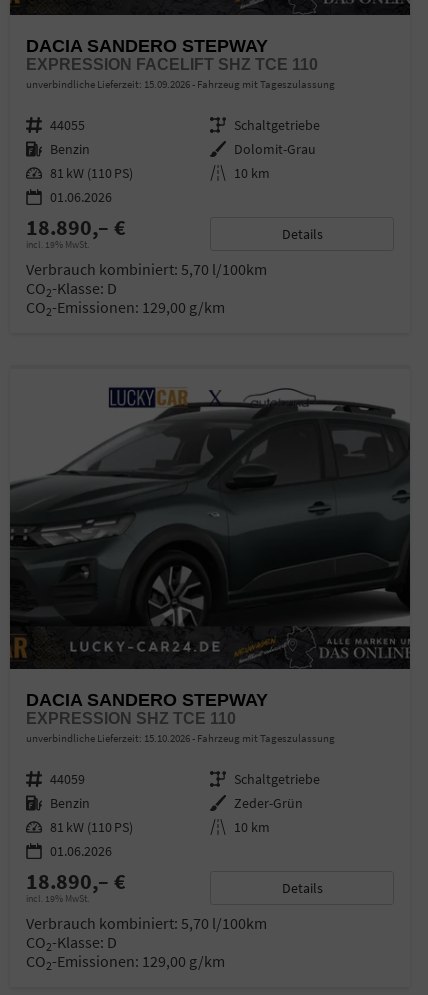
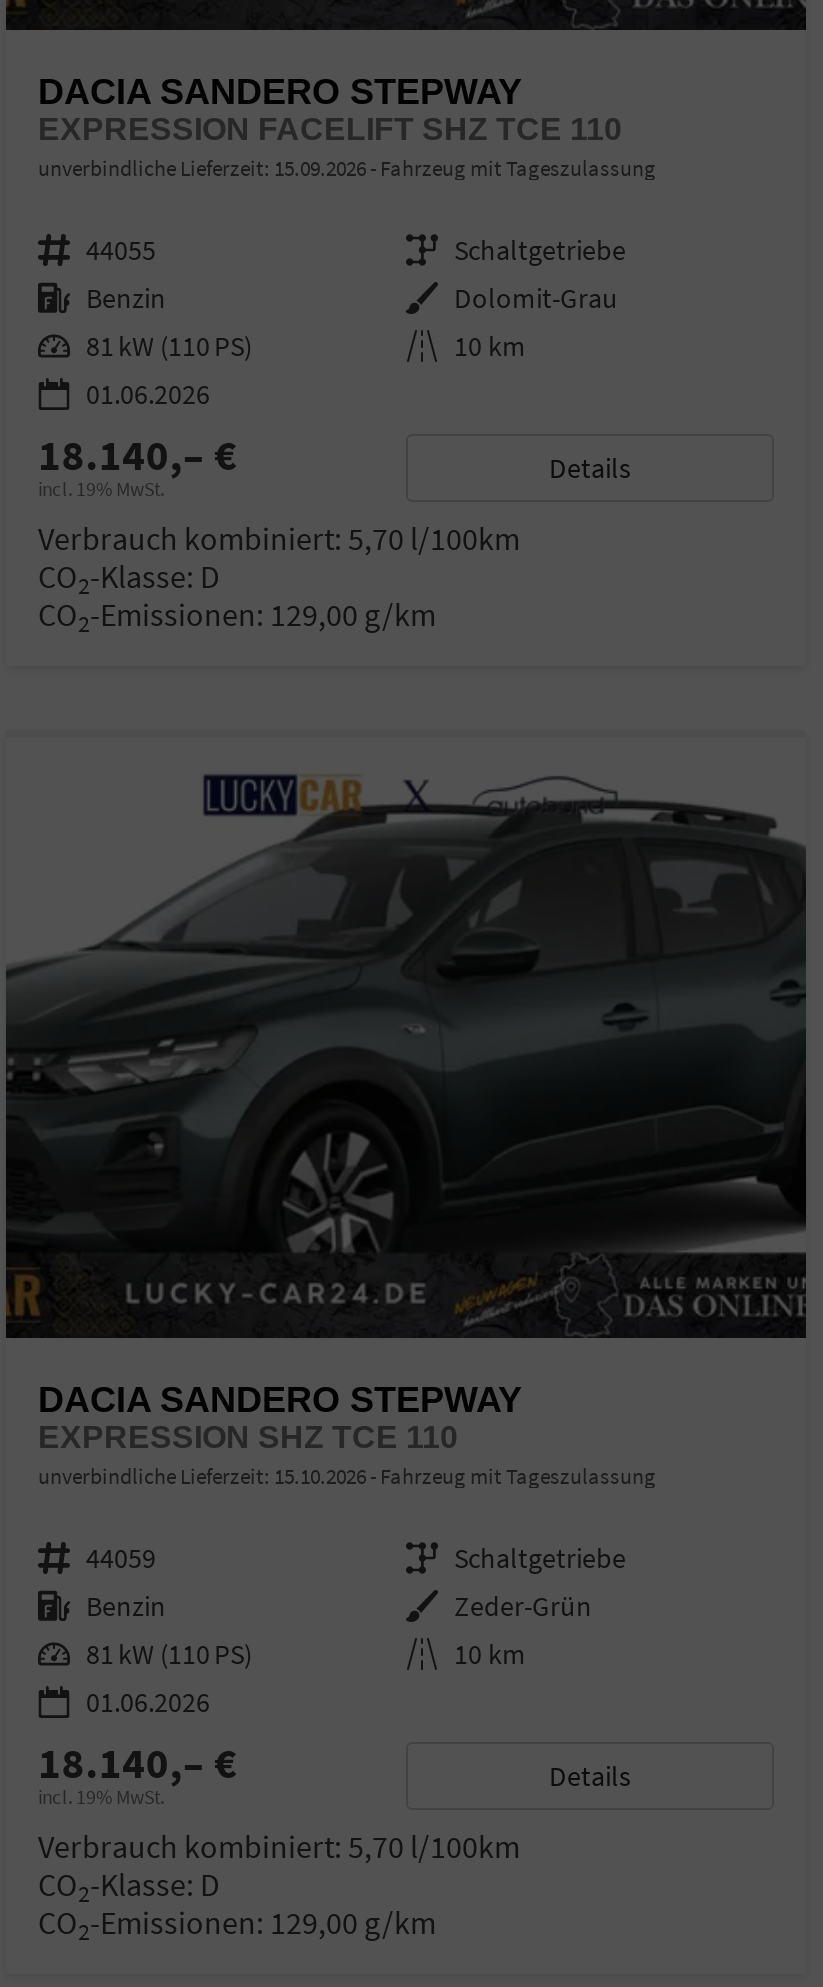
- 18.890,– €
+ 18.140,– €

- 18.890,– €
+ 18.140,– €
